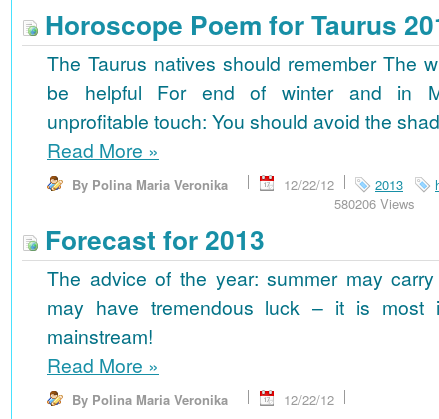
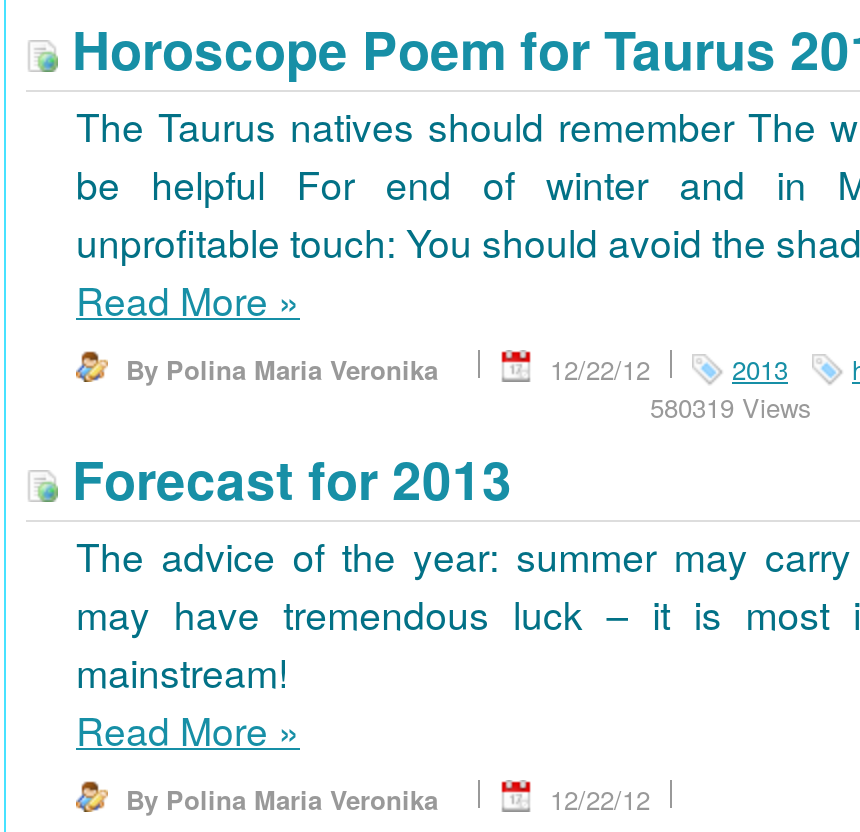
- 580206 Views
+ 580319 Views
